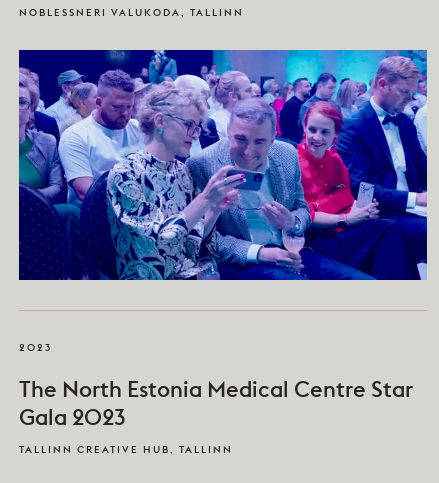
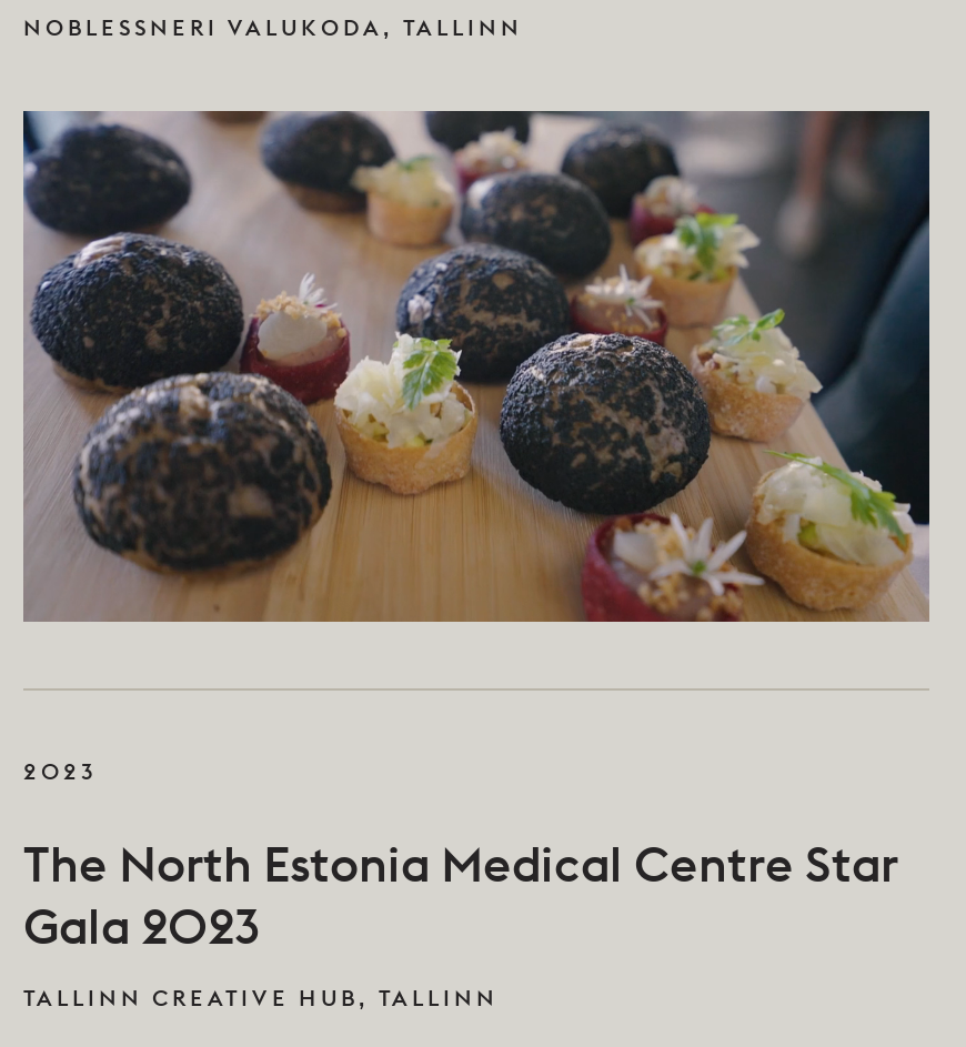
- [image]
+ [image]
